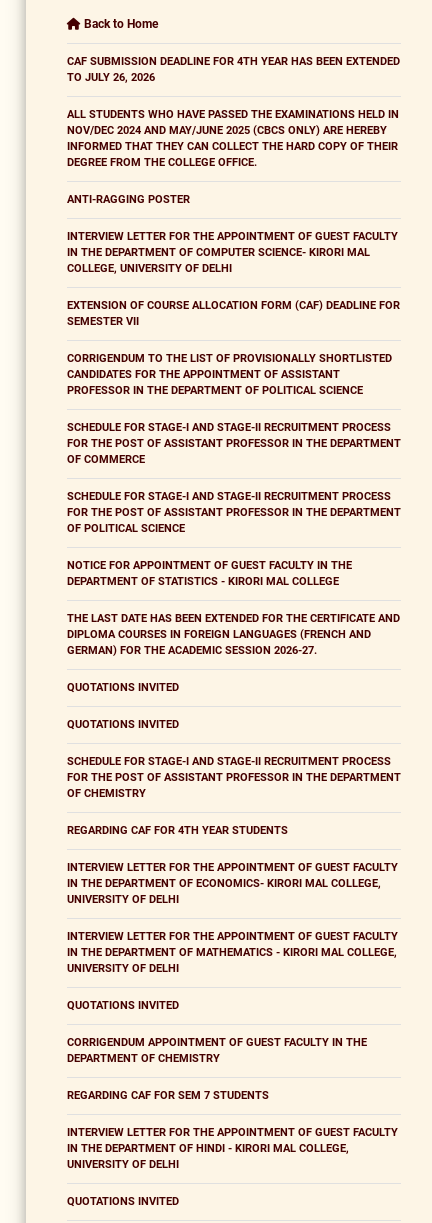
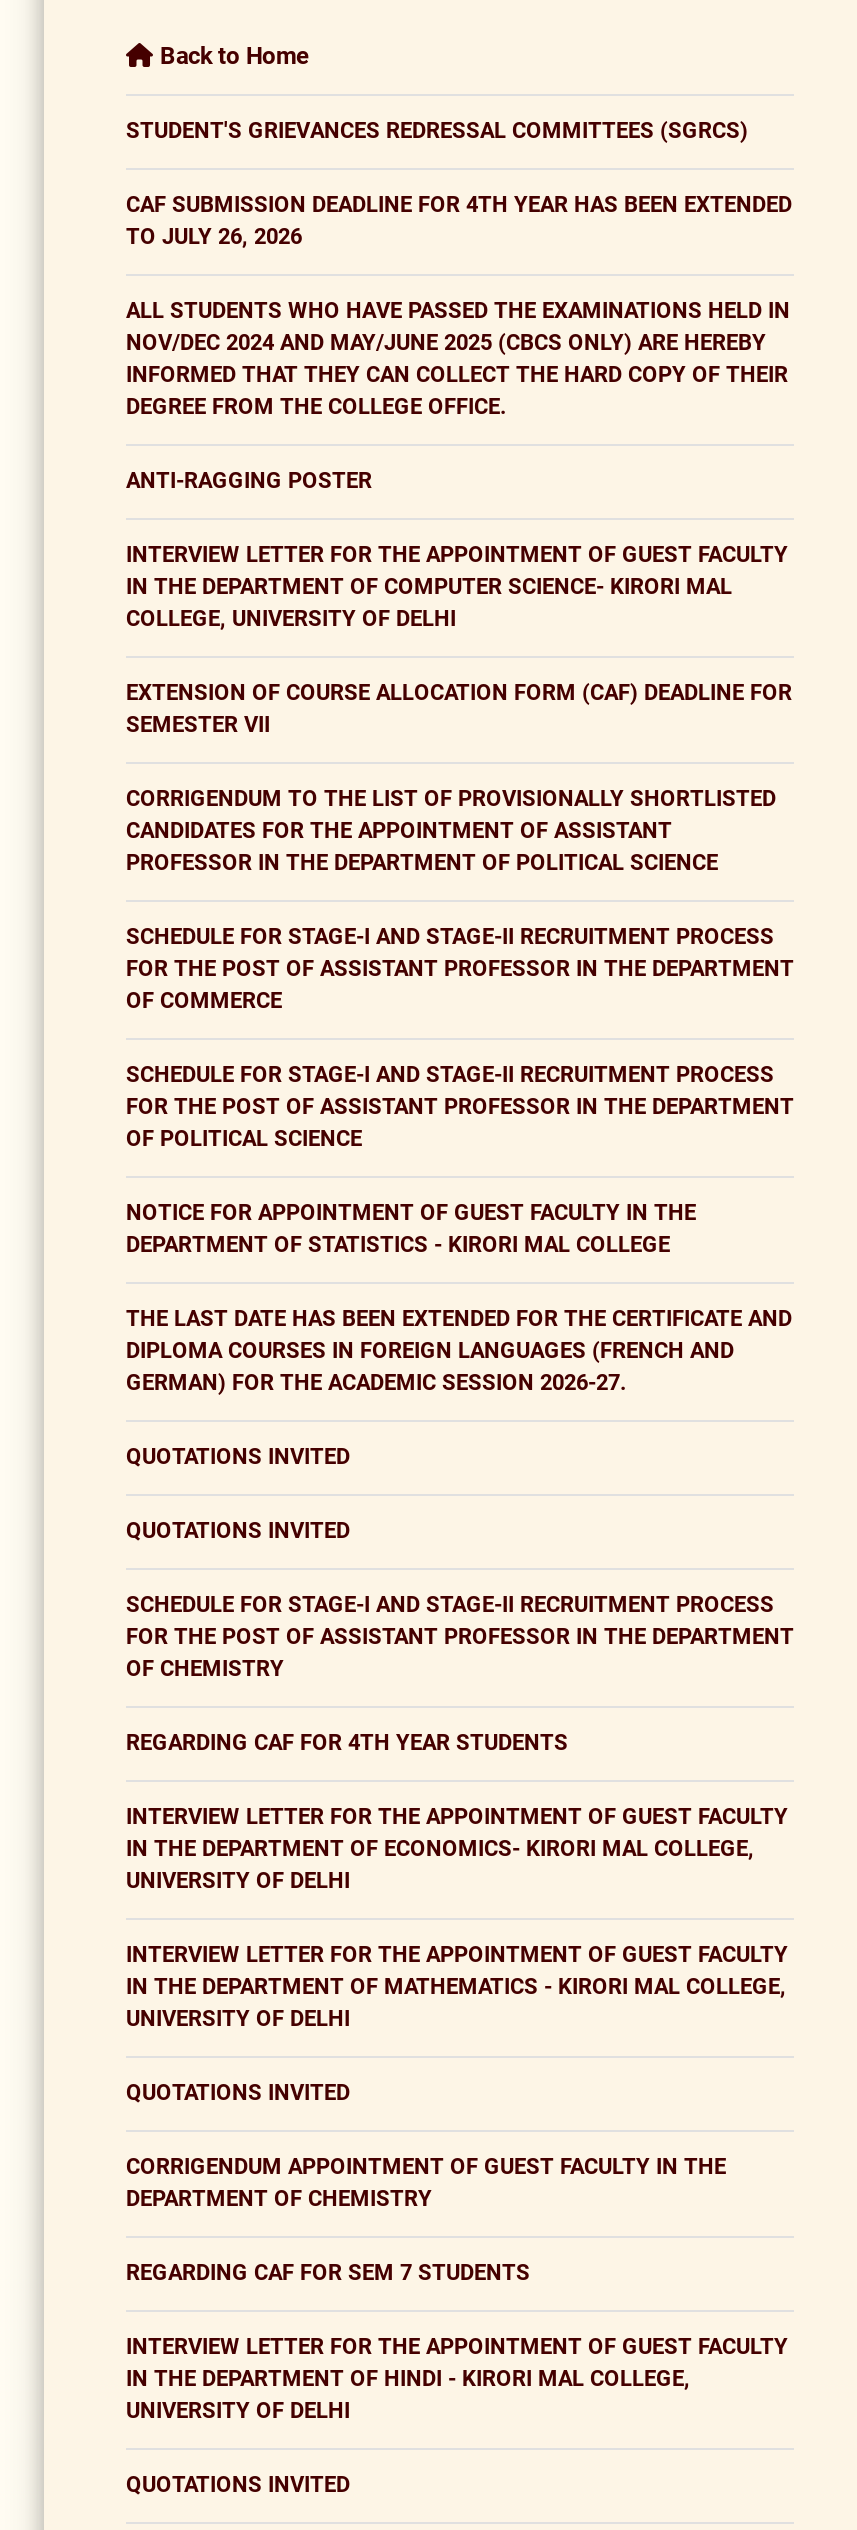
+ STUDENT'S GRIEVANCES REDRESSAL COMMITTEES (SGRCS)
